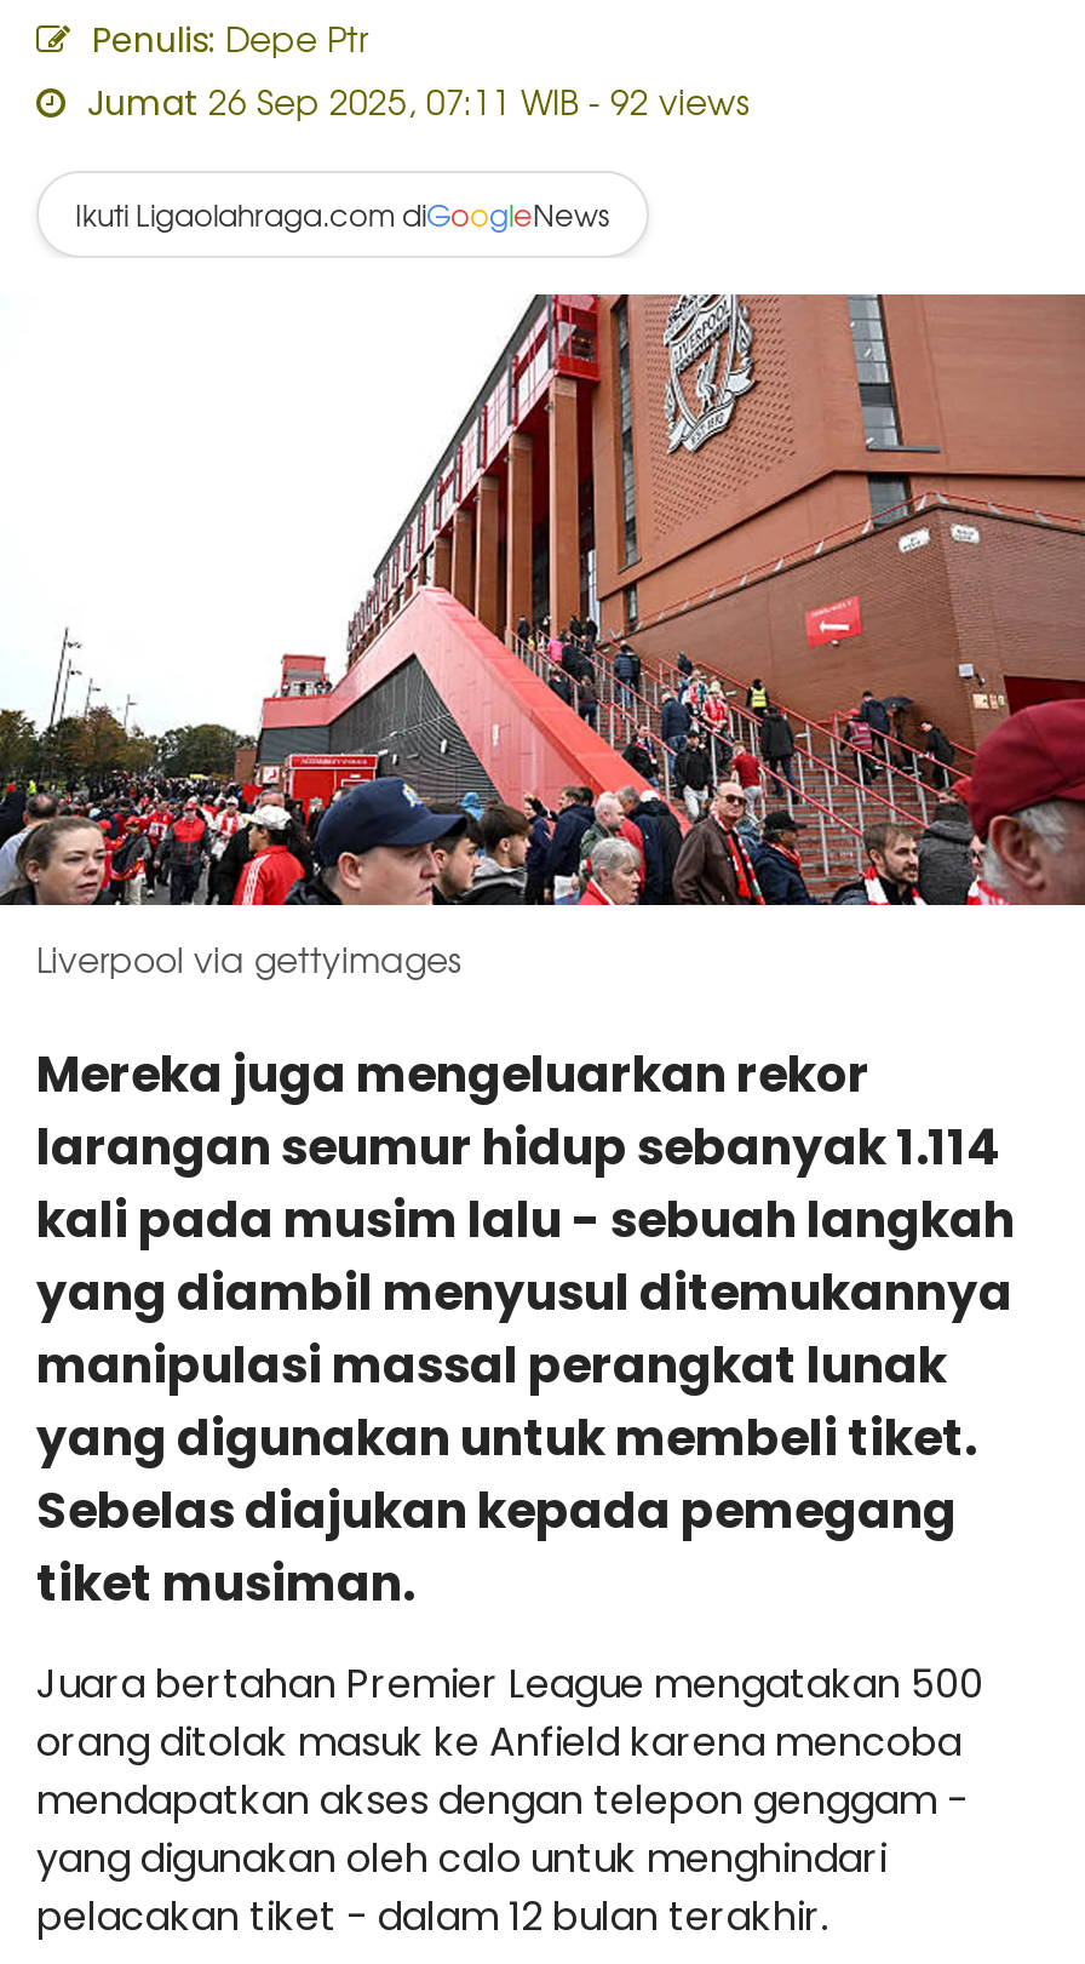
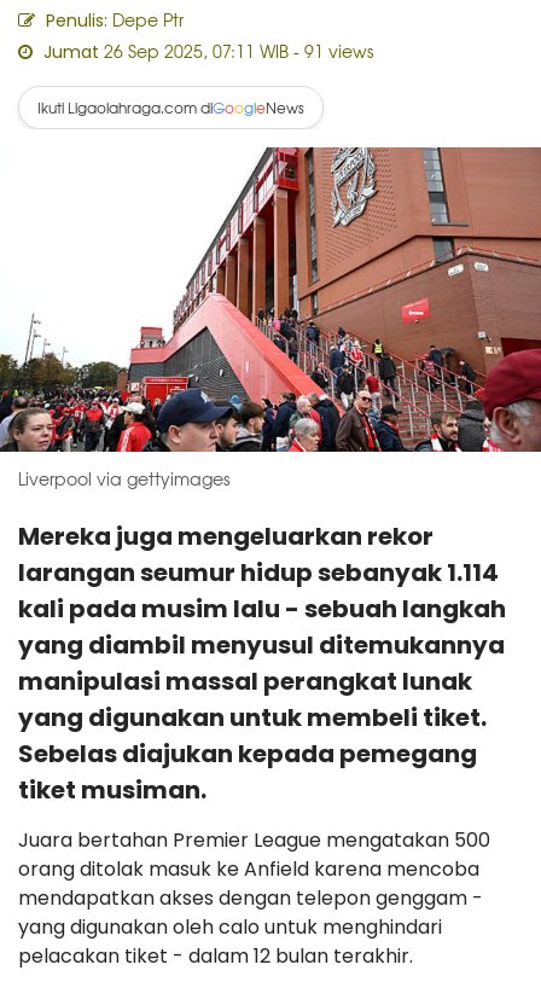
- Jumat 26 Sep 2025, 07:11 WIB - 92 views
+ Jumat 26 Sep 2025, 07:11 WIB - 91 views
